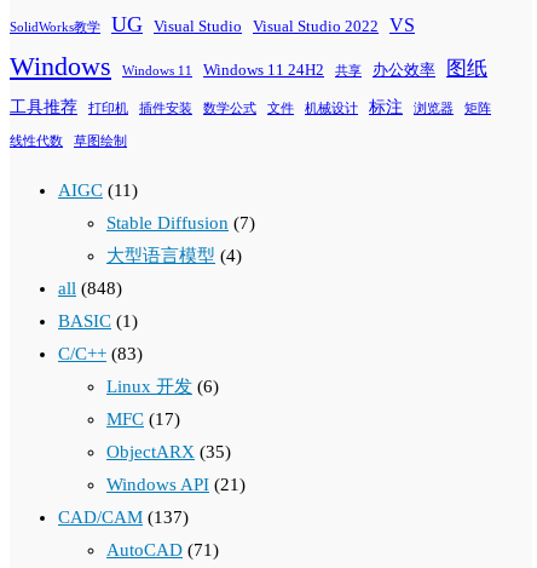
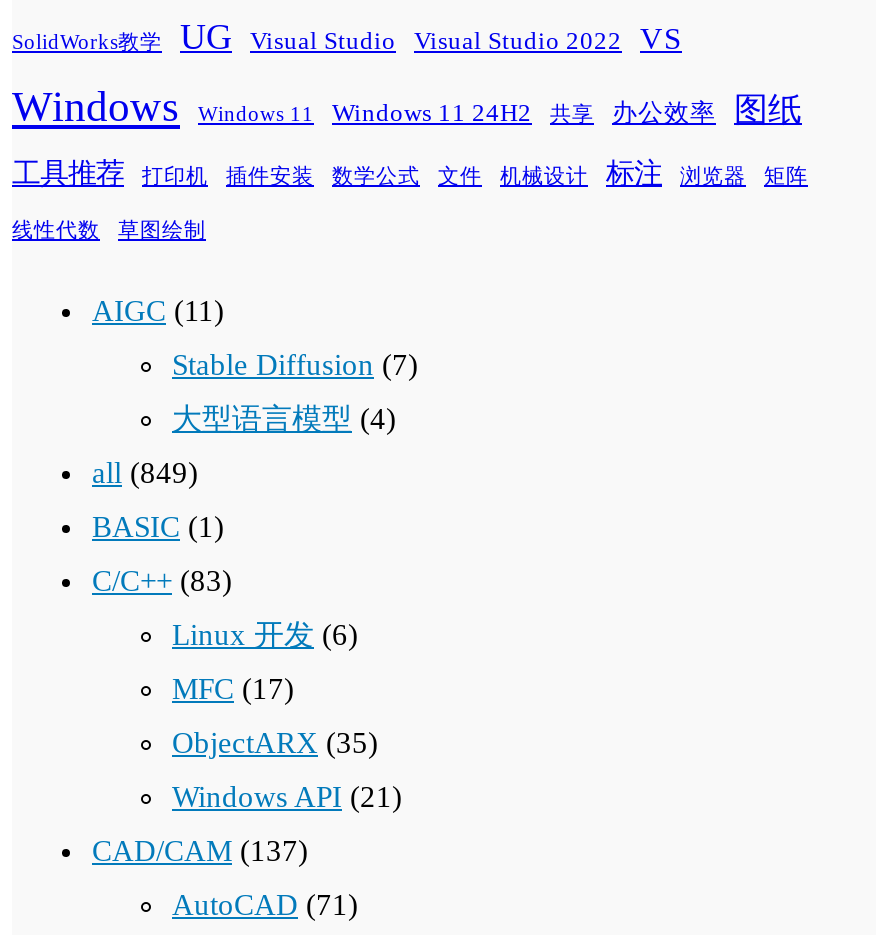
- all (848)
+ all (849)
